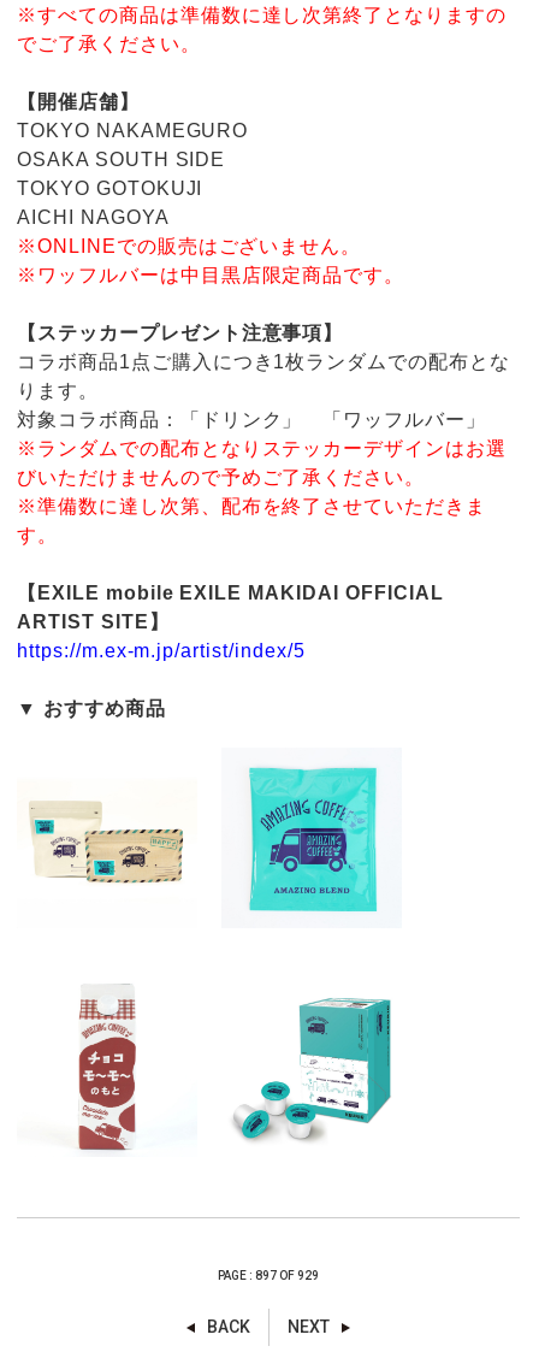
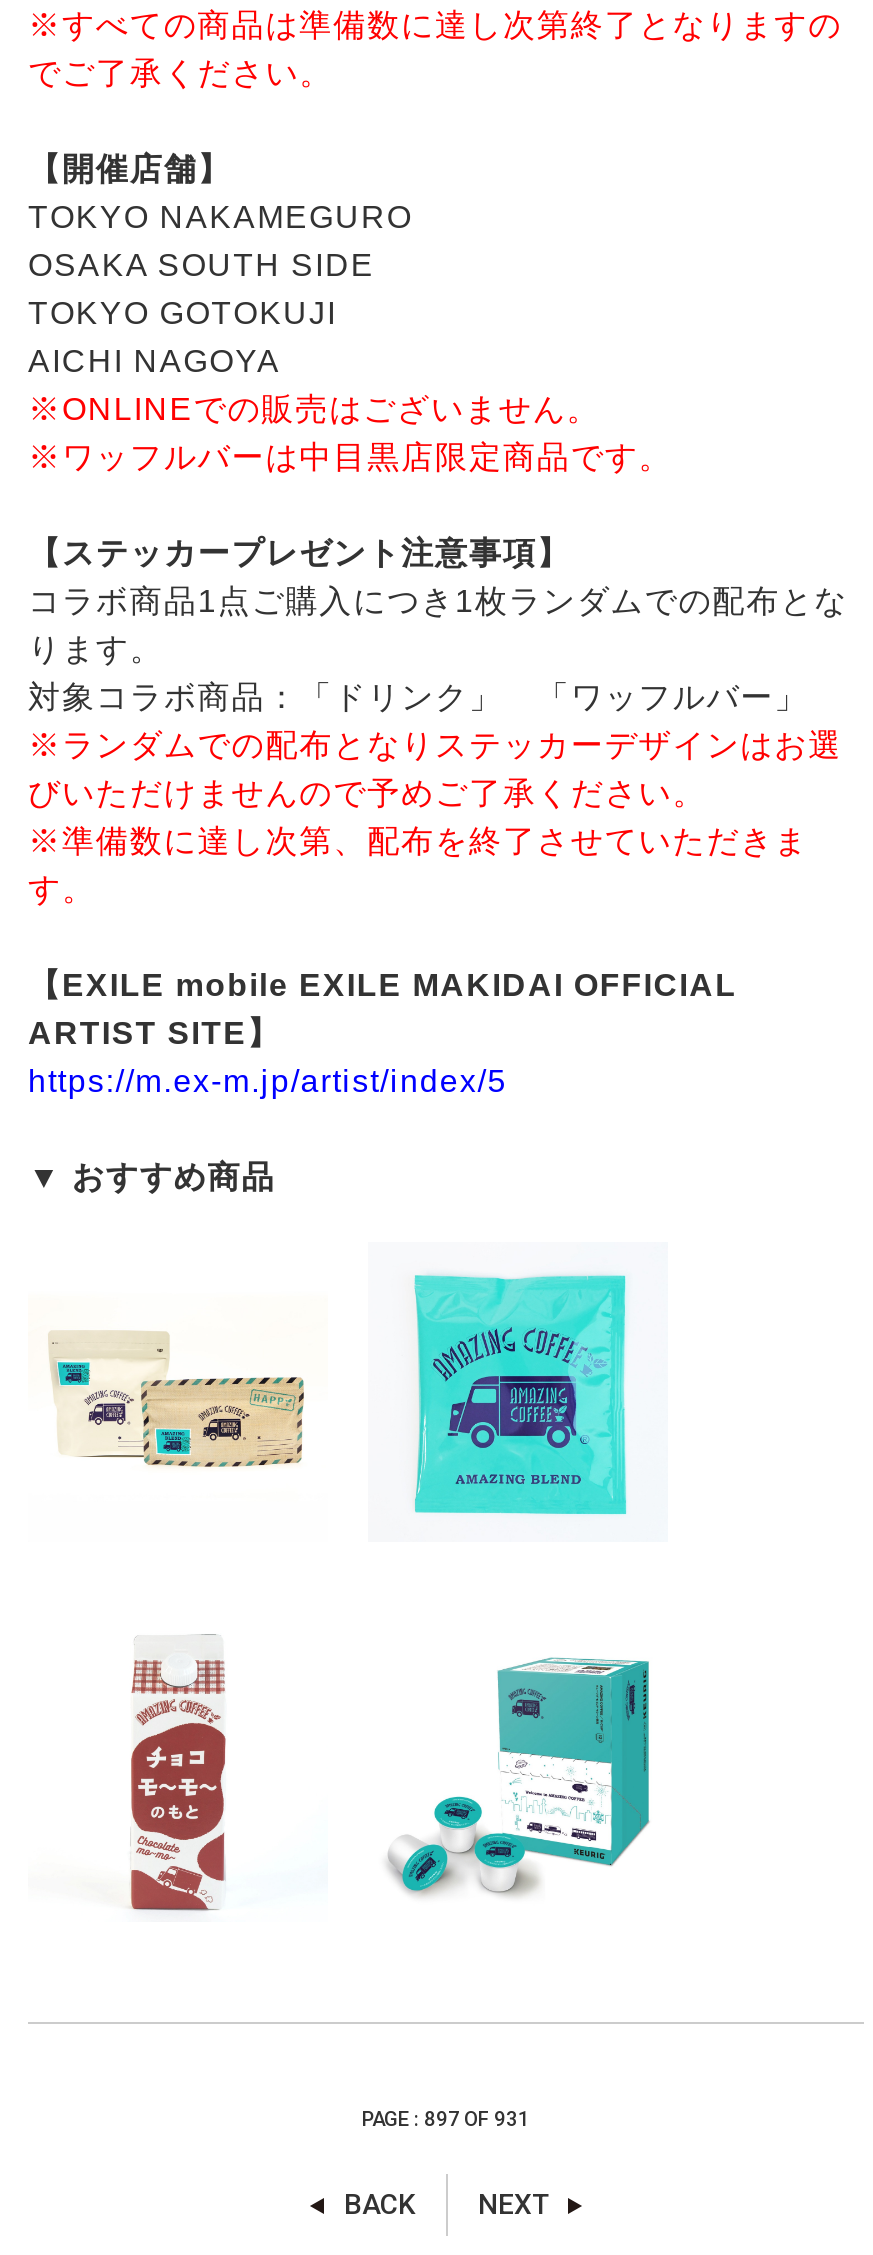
- PAGE : 897 OF 929
+ PAGE : 897 OF 931
